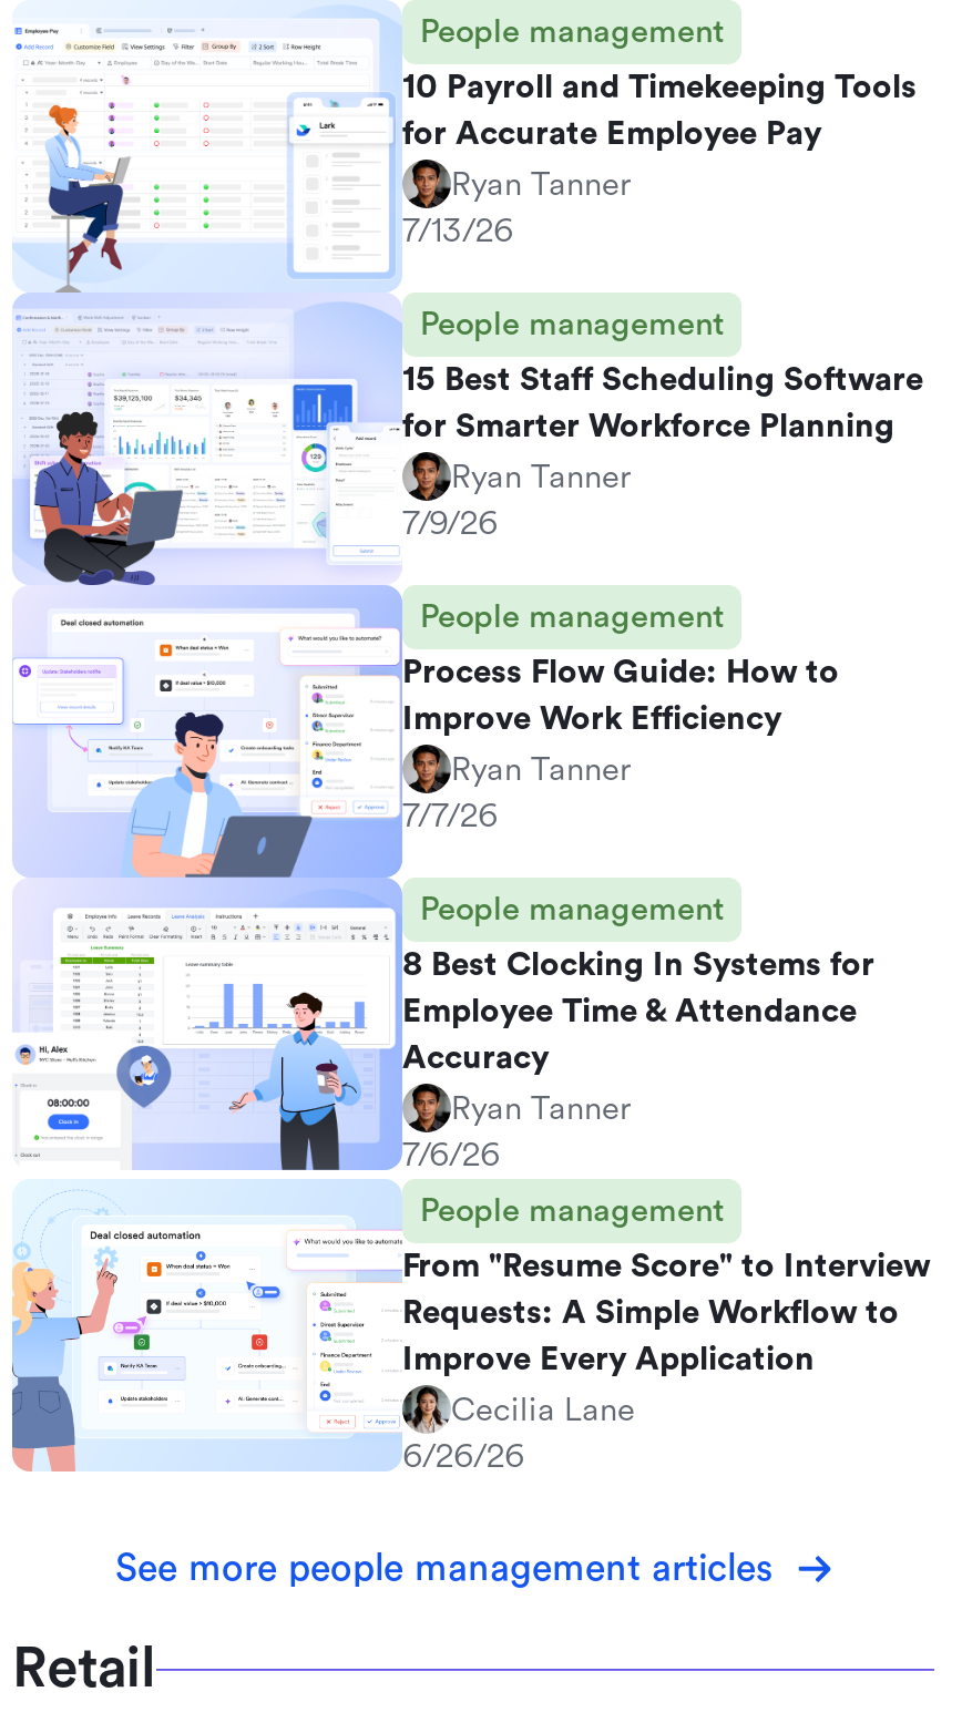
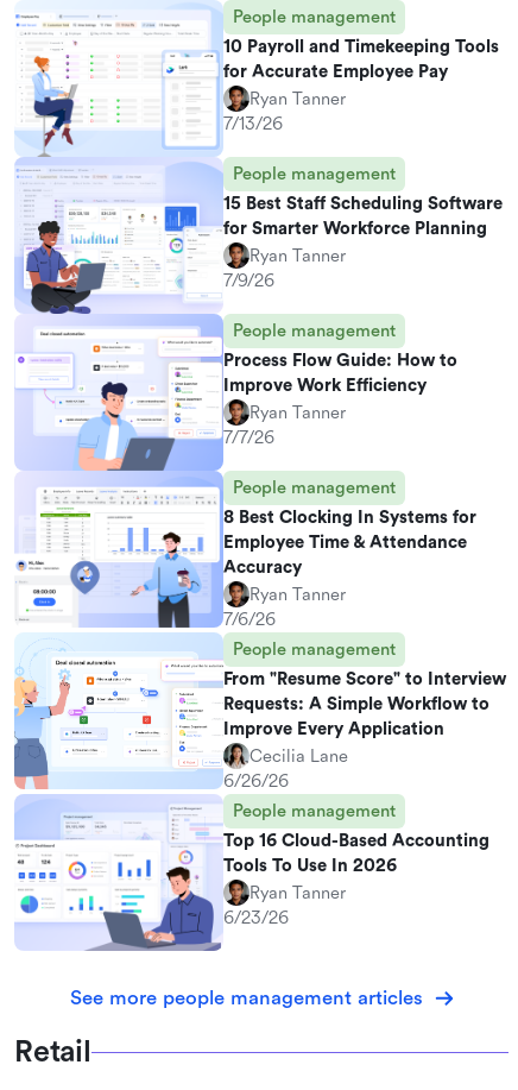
+ [image]
+ People management
+ Top 16 Cloud-Based Accounting
+ Tools To Use In 2026
+ Ryan Tanner
+ 6/23/26
